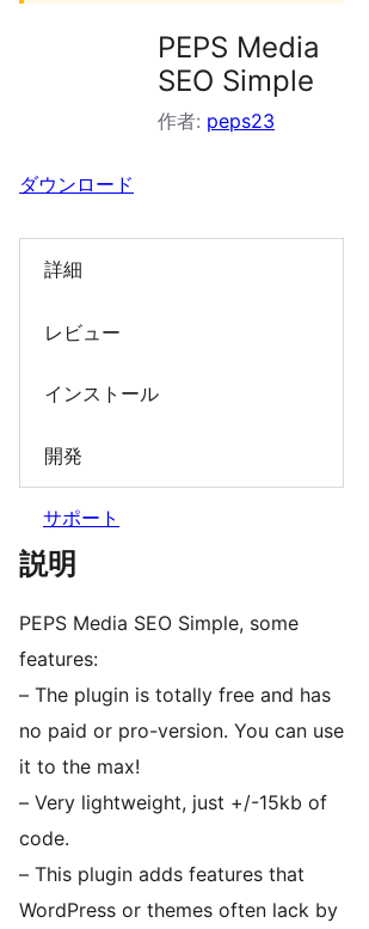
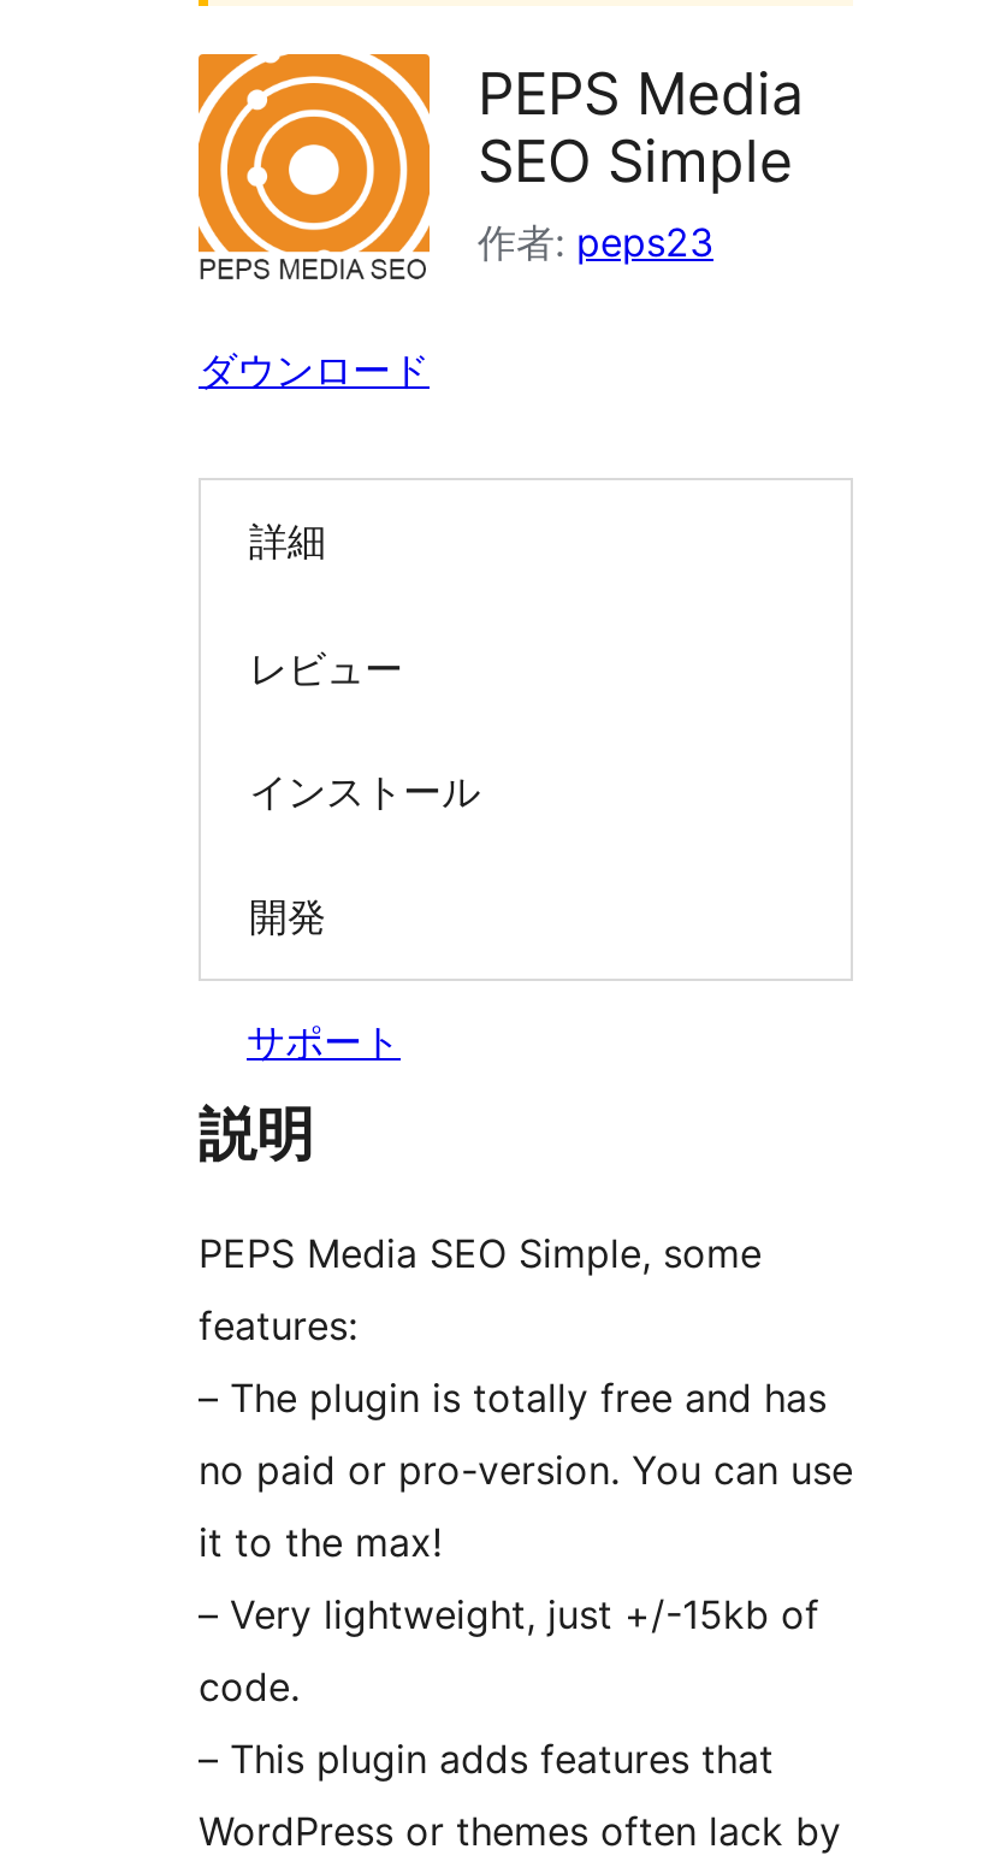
+ [image]
